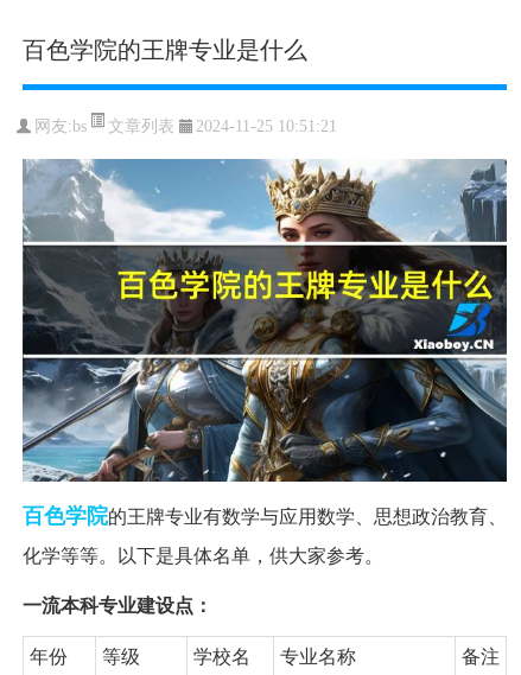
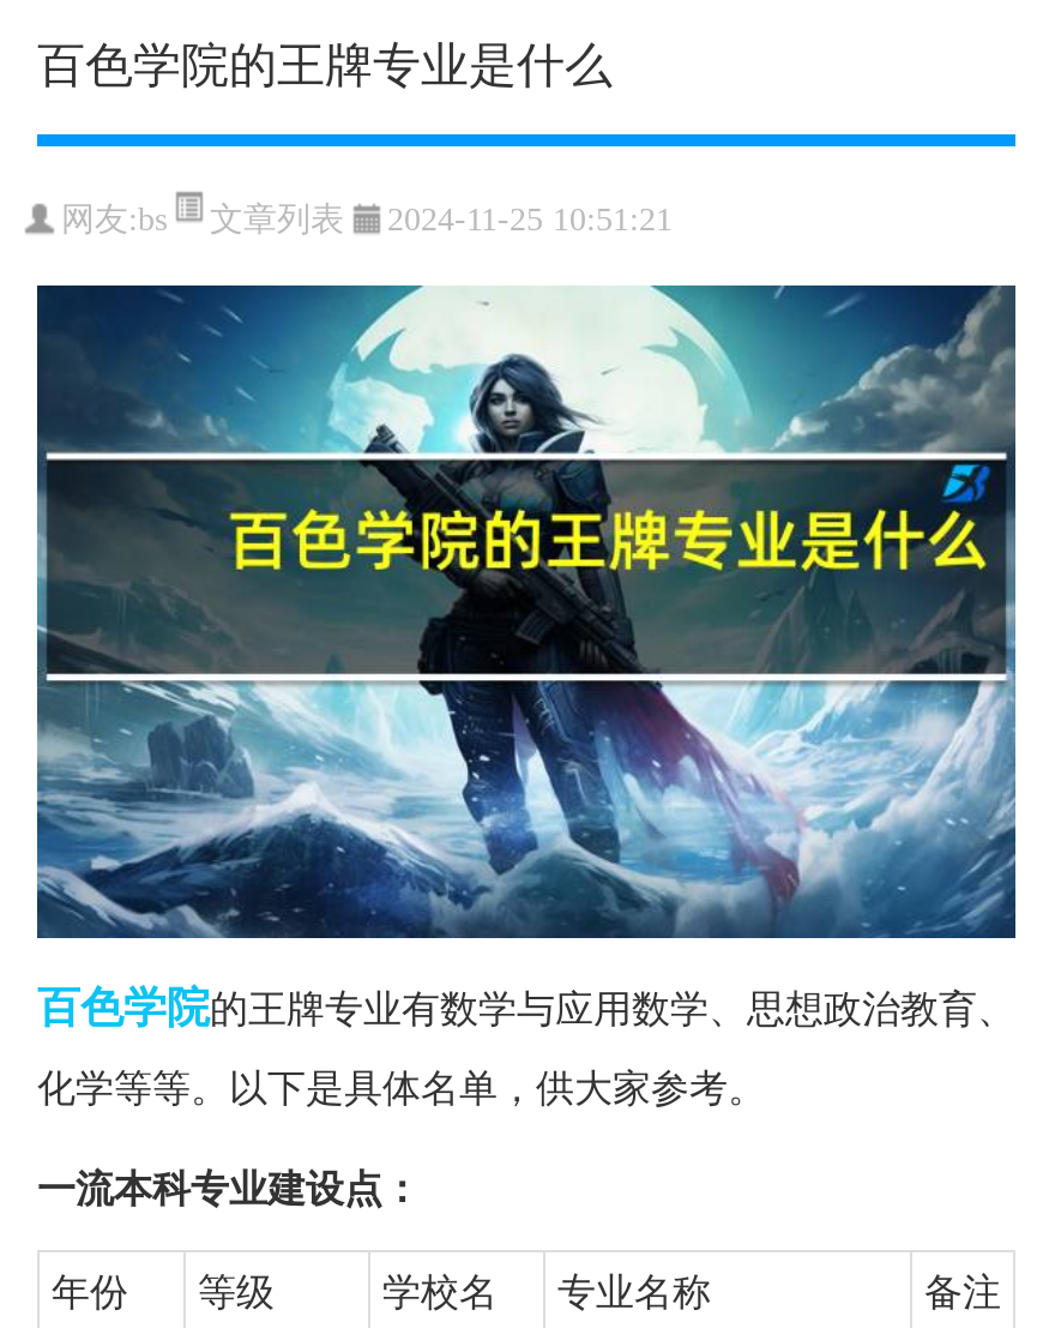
- [image]
+ [image]
